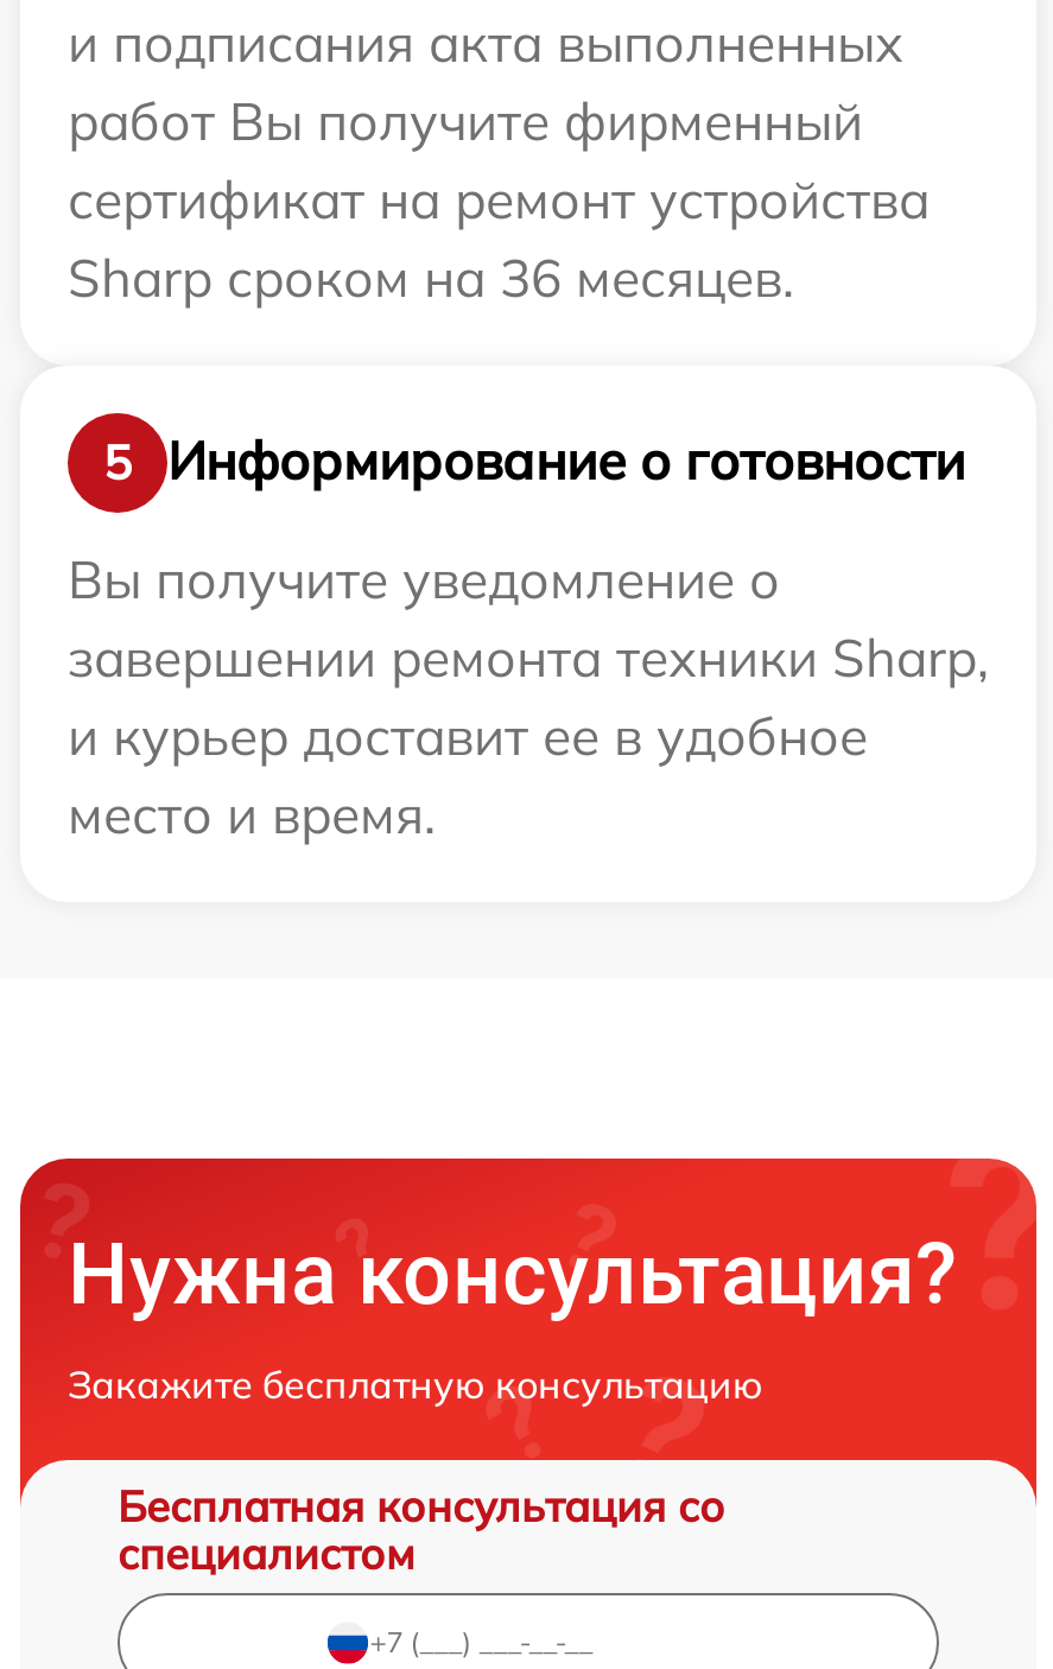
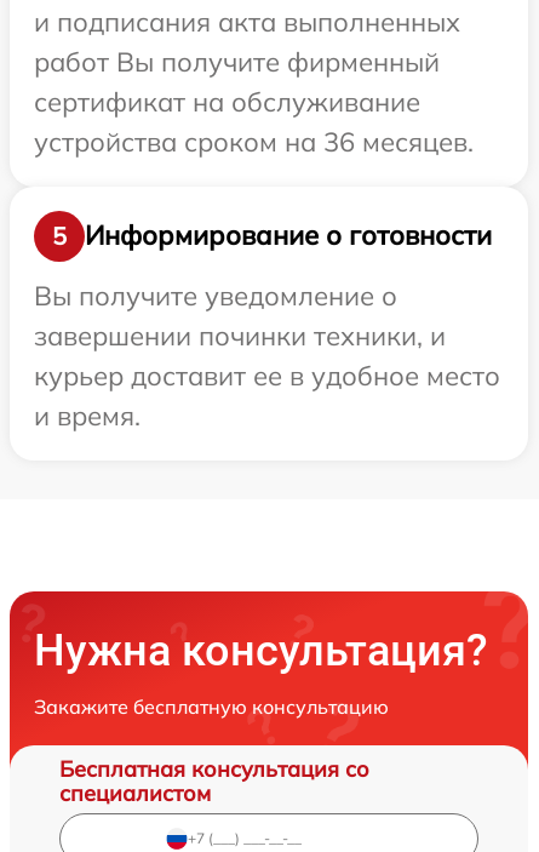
- сертификат на ремонт устройства
- Sharp сроком на 36 месяцев.
+ сертификат на обслуживание
+ устройства сроком на 36 месяцев.

- завершении ремонта техники Sharp,
- и курьер доставит ее в удобное
- место и время.
+ завершении починки техники, и
+ курьер доставит ее в удобное место
+ и время.
